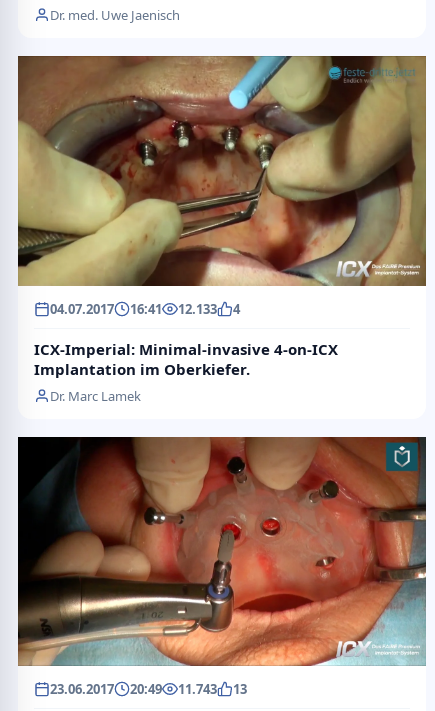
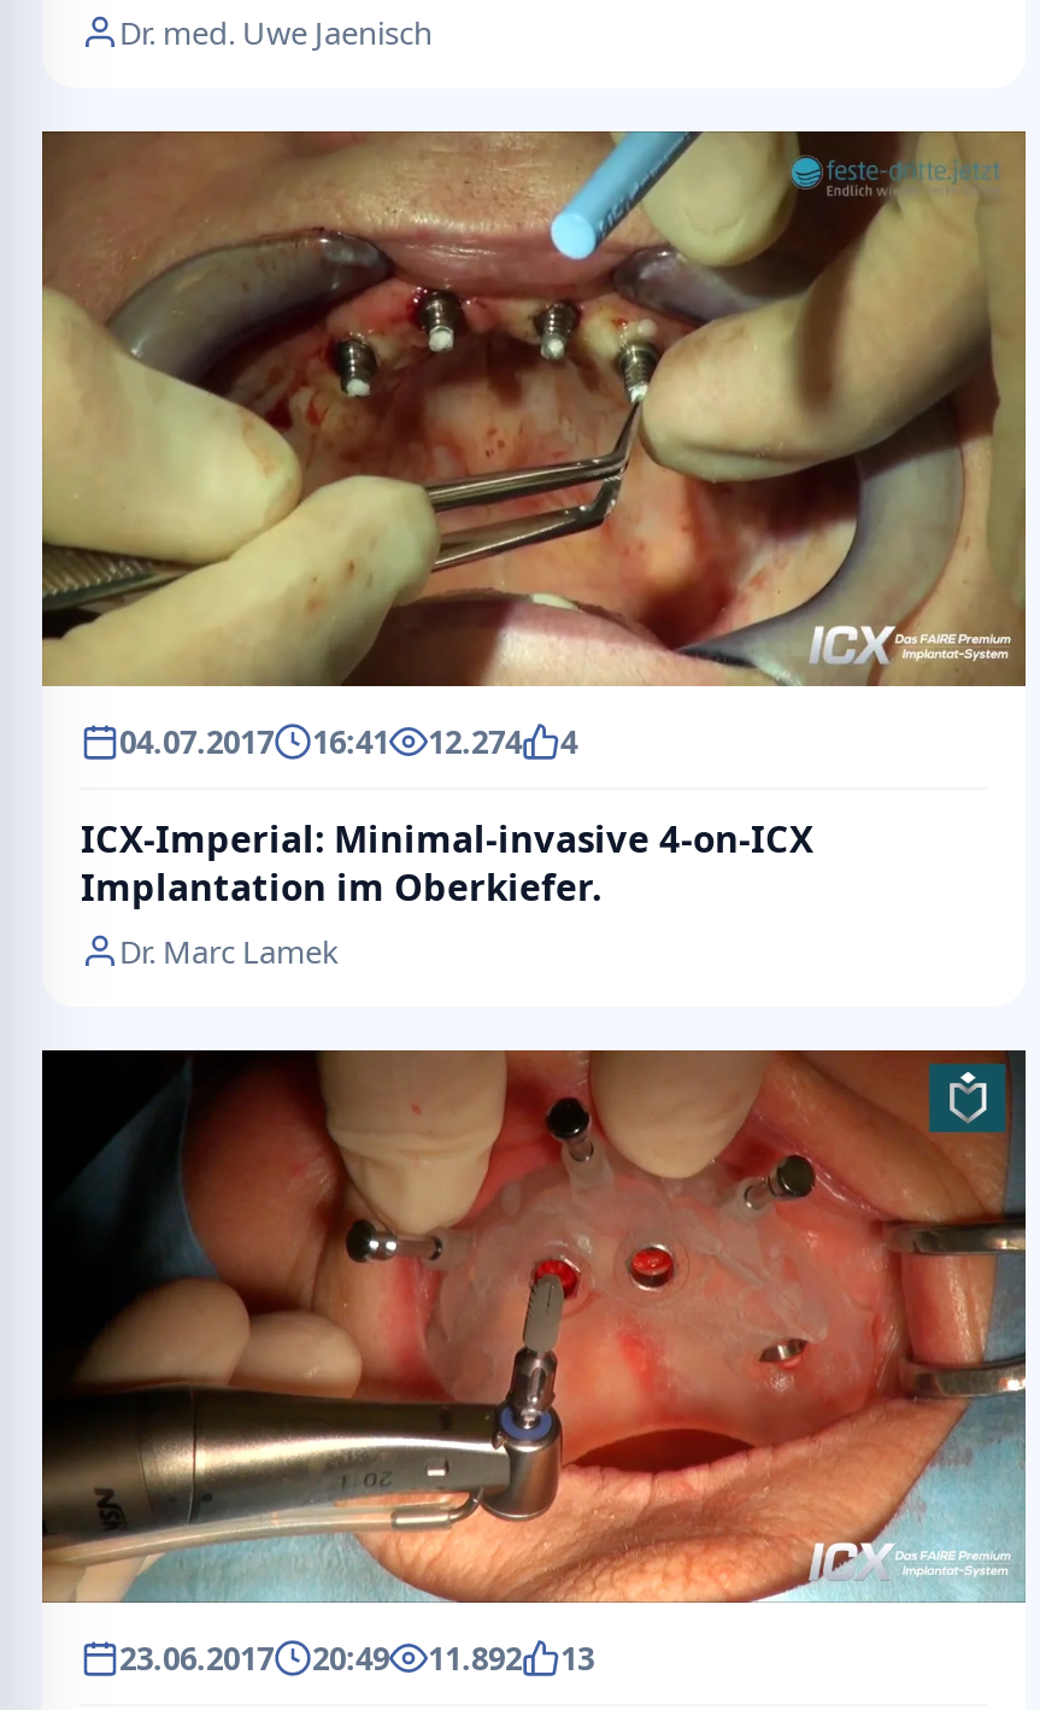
- 04.07.2017 16:41 12.133 4
+ 04.07.2017 16:41 12.274 4

- 11.743
+ 11.892
